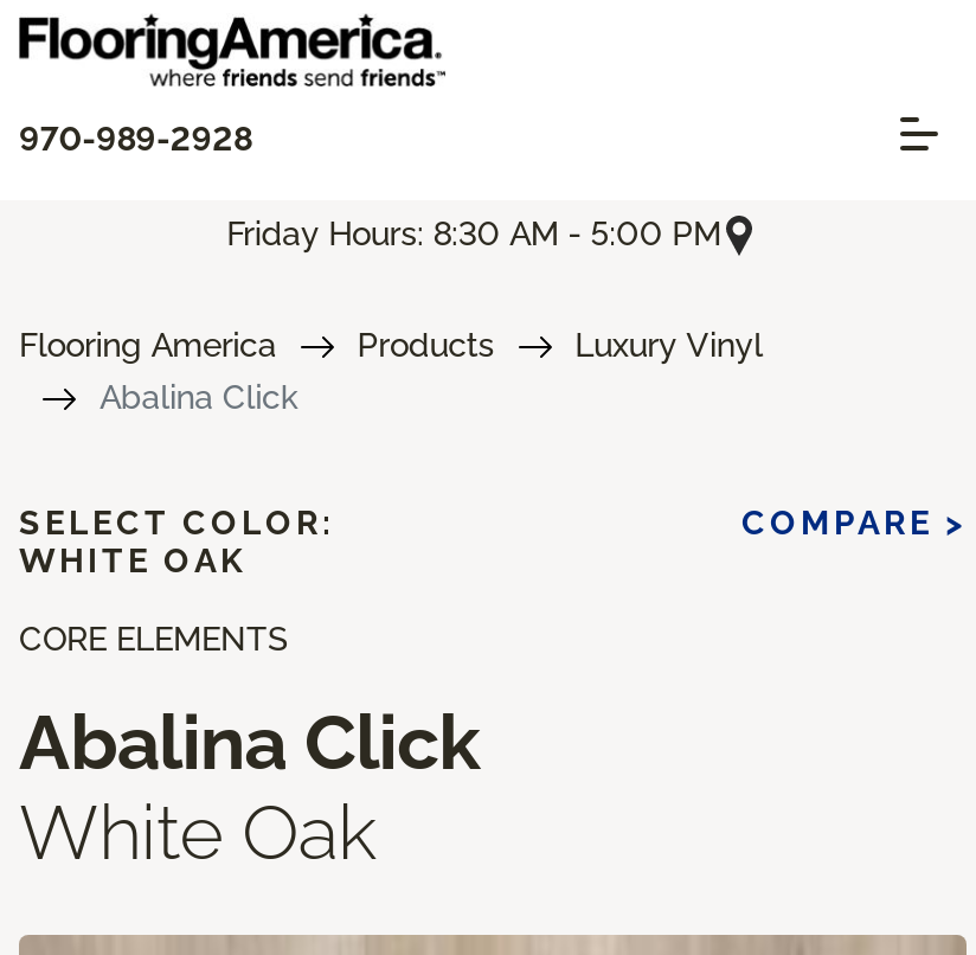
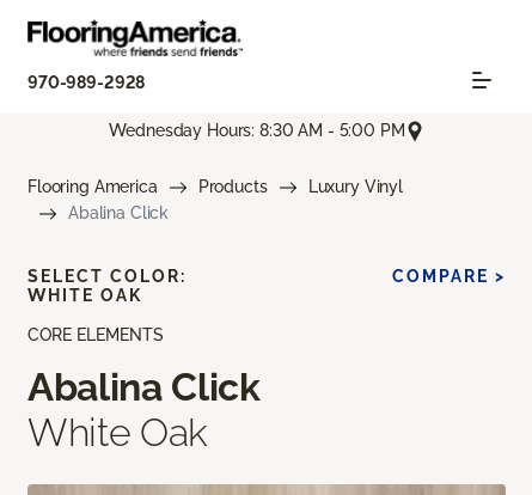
- Friday Hours: 8:30 AM - 5:00 PM
+ Wednesday Hours: 8:30 AM - 5:00 PM
